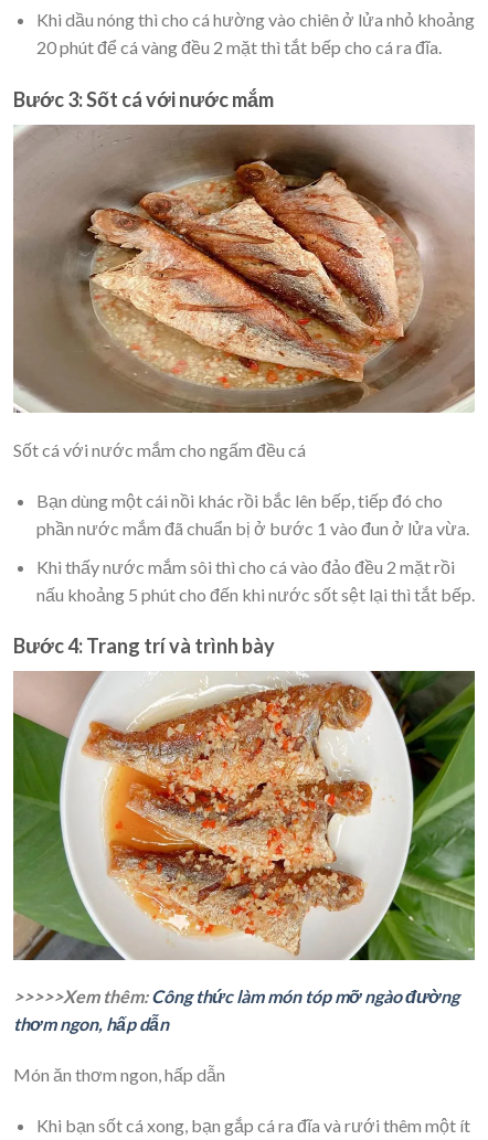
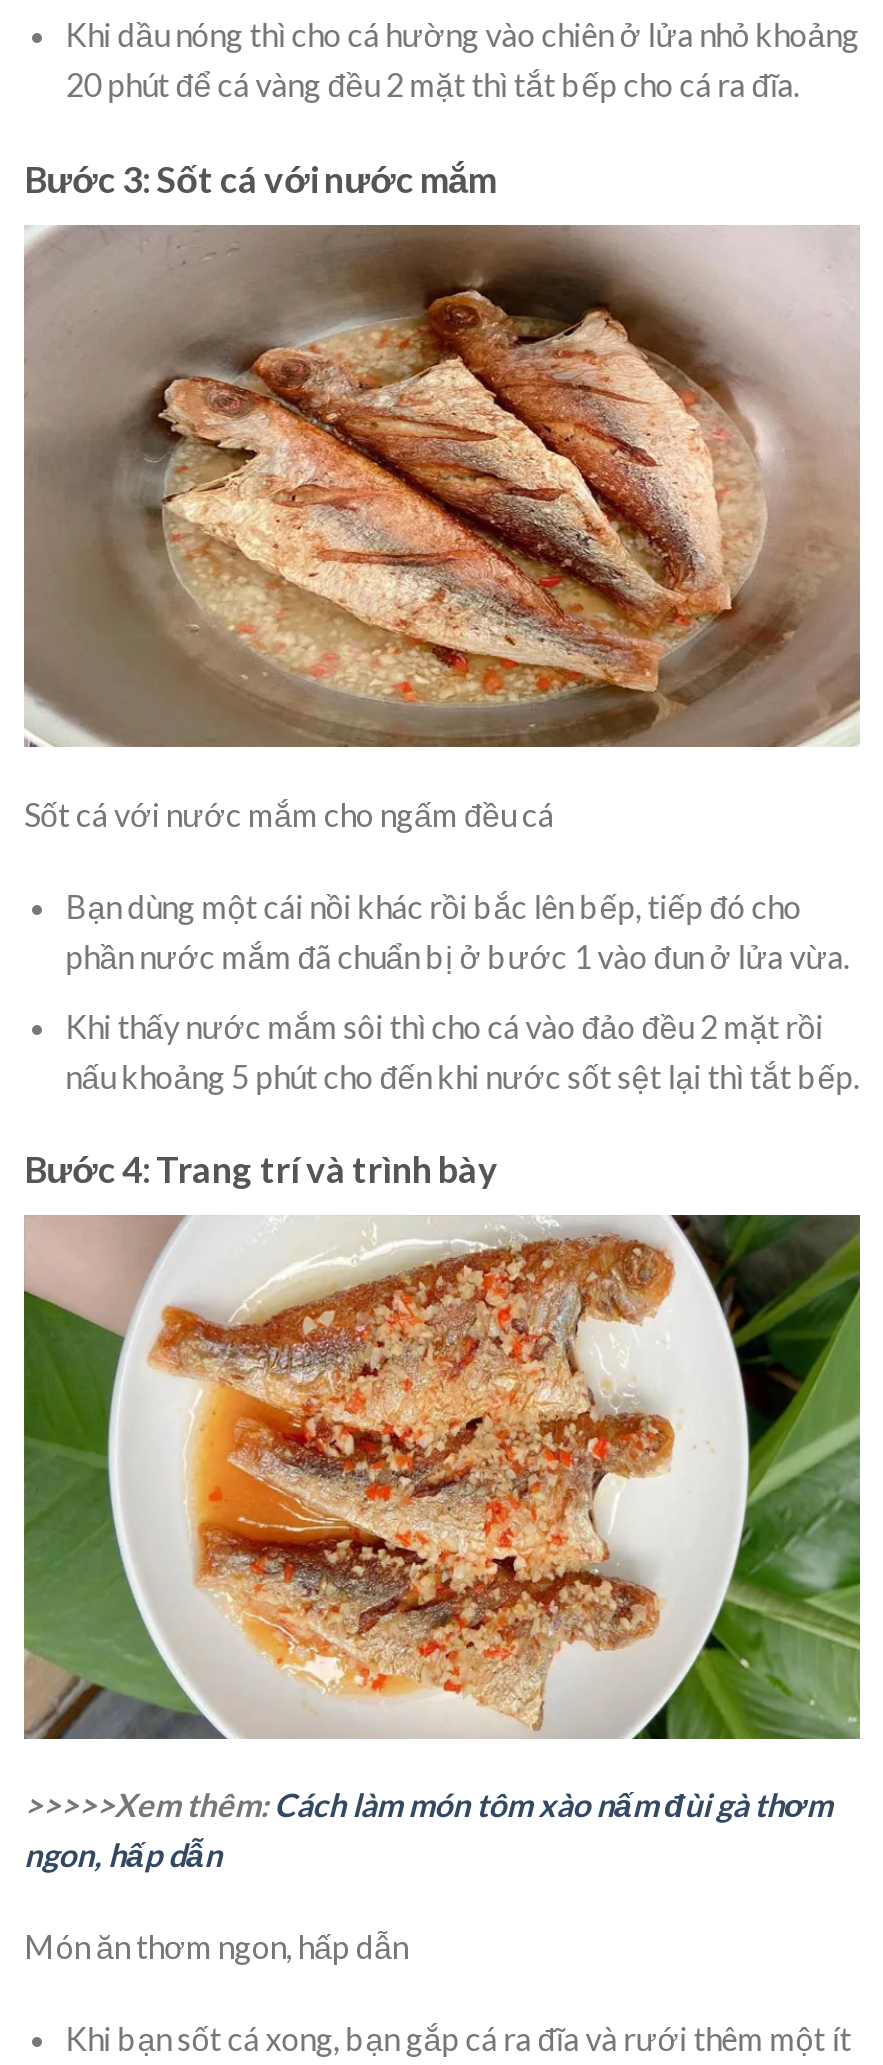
- >>>>>Xem thêm: Công thức làm món tóp mỡ ngào đường
- thơm ngon, hấp dẫn
+ >>>>>Xem thêm: Cách làm món tôm xào nấm đùi gà thơm
+ ngon, hấp dẫn
